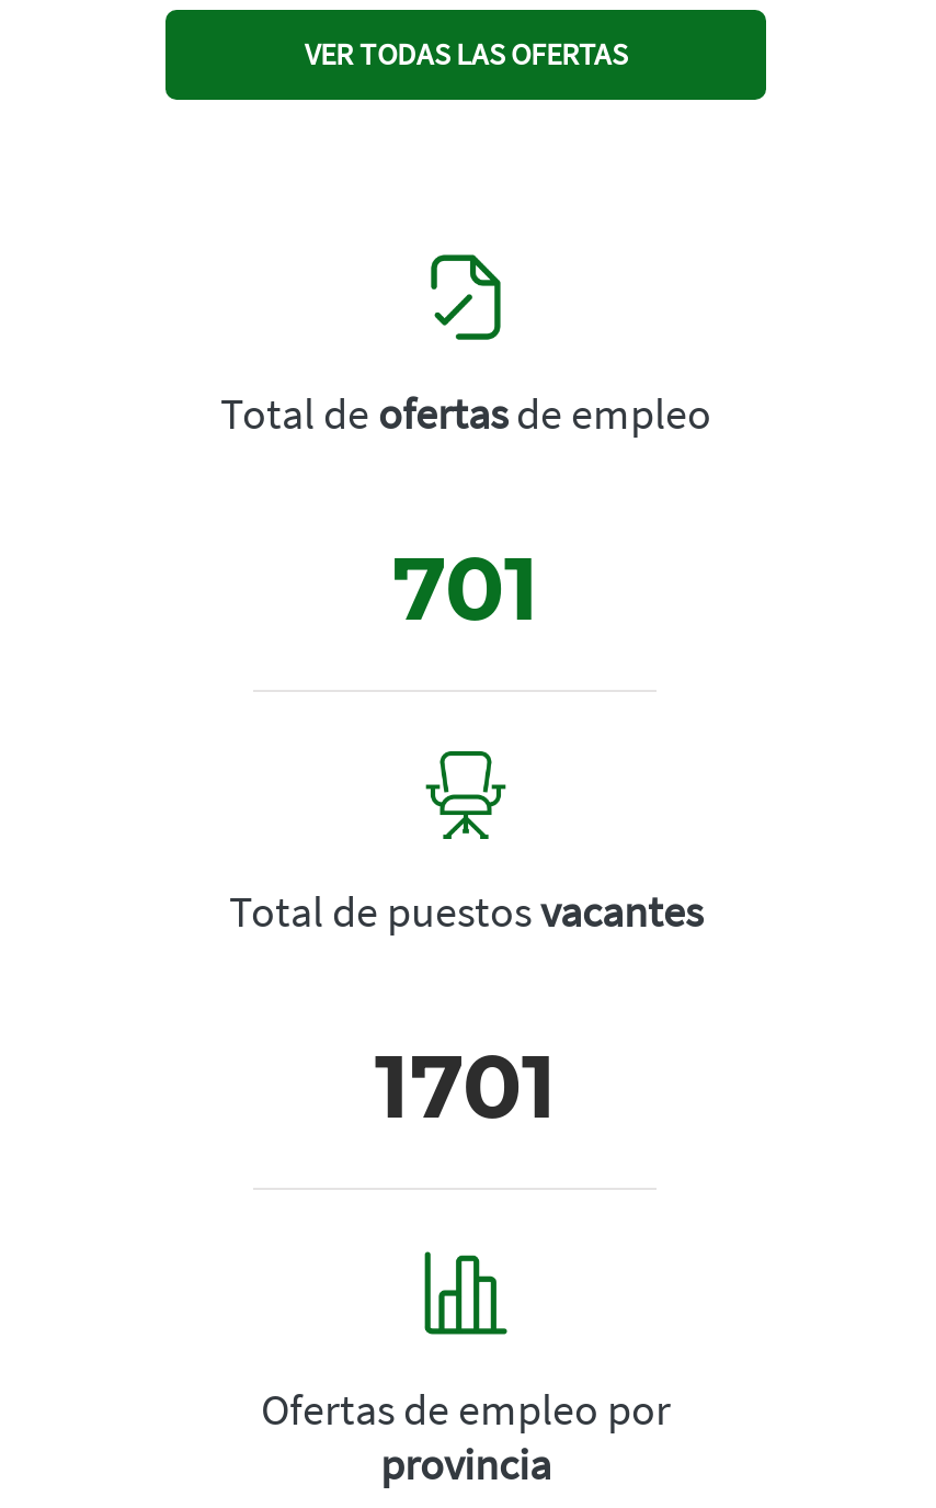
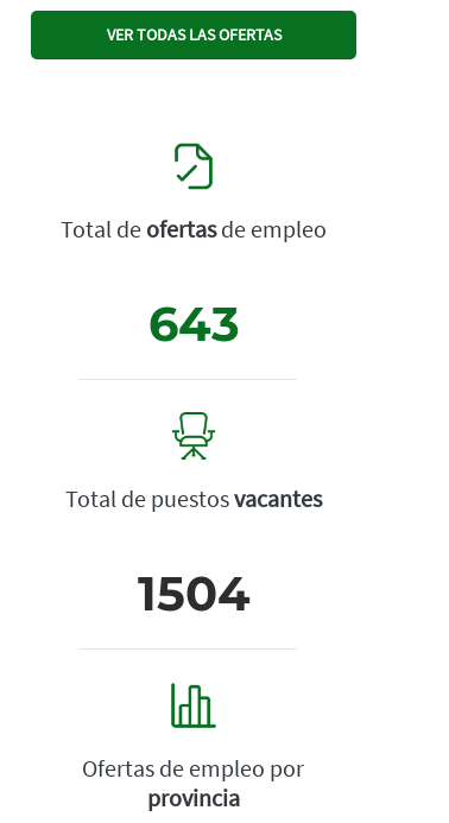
- 701
+ 643

- 1701
+ 1504
